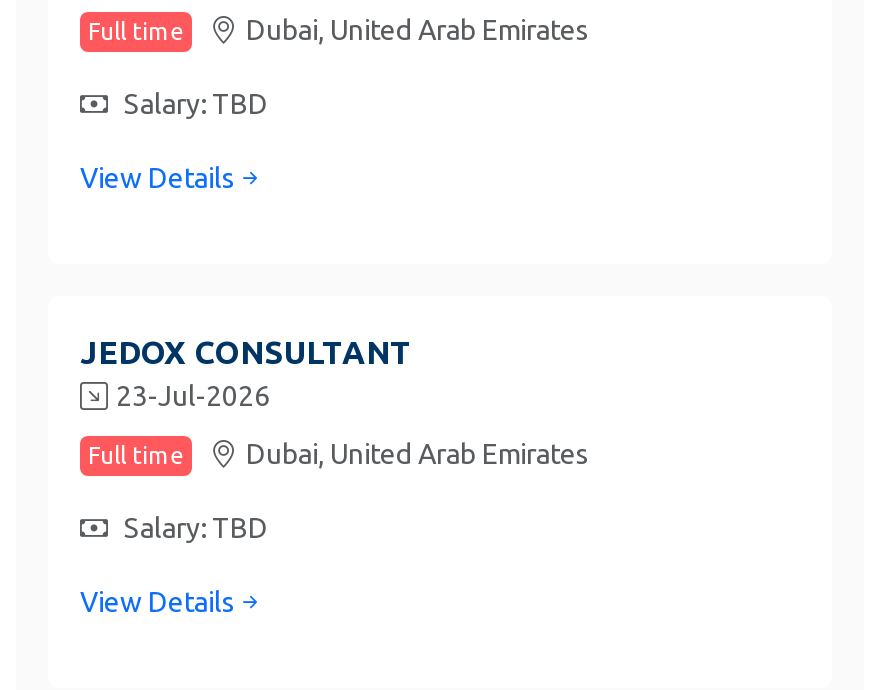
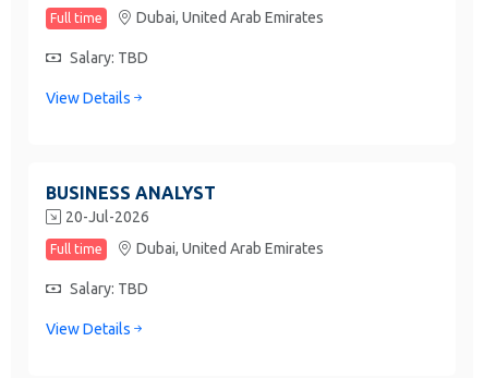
- JEDOX CONSULTANT
- 23-Jul-2026
+ BUSINESS ANALYST
+ 20-Jul-2026
